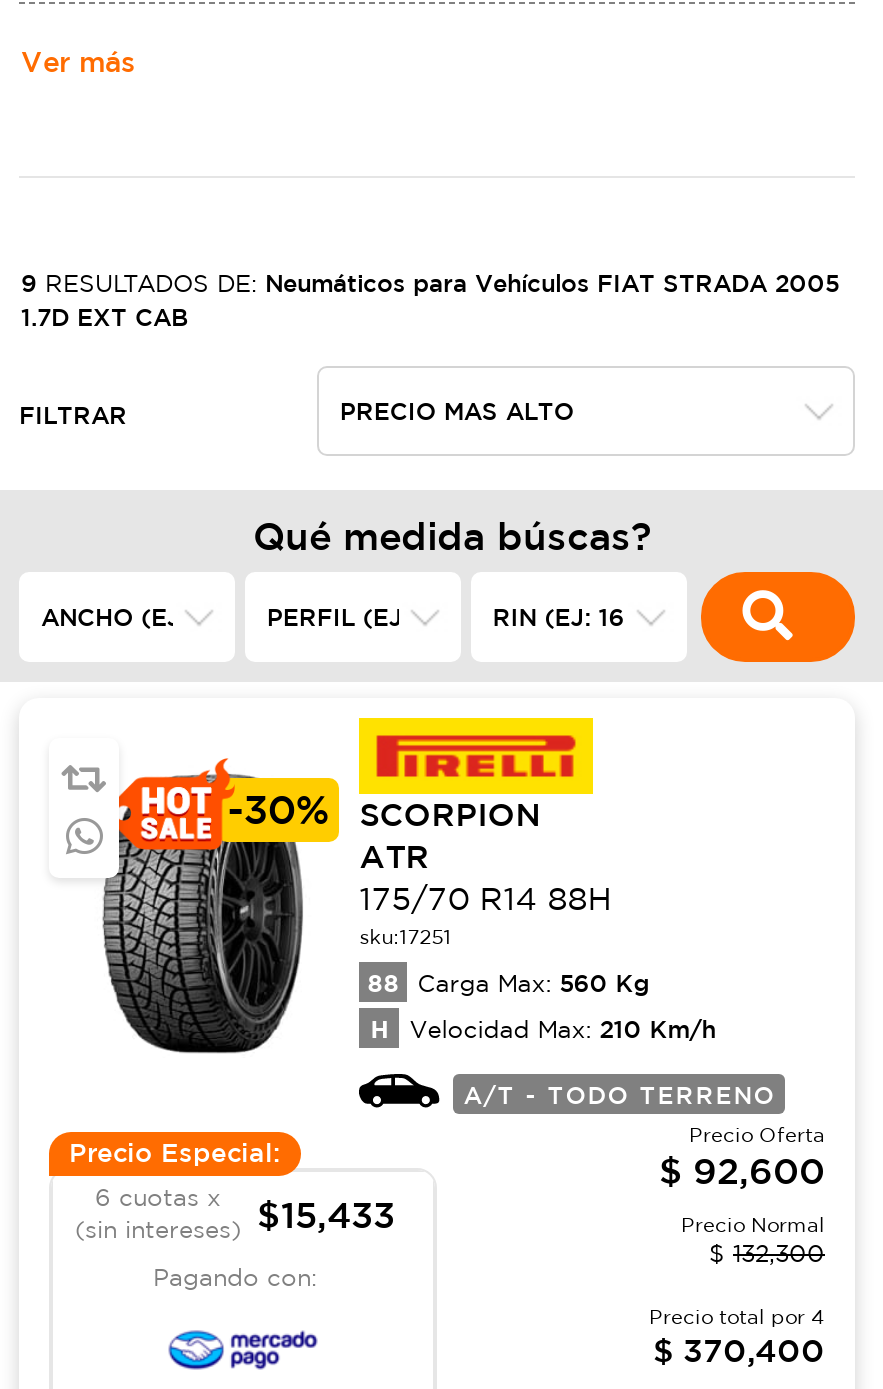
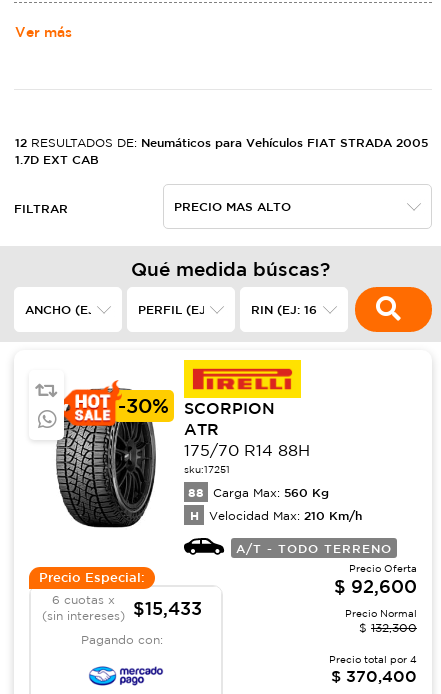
- 9 RESULTADOS DE: Neumáticos para Vehículos FIAT STRADA 2005
+ 12 RESULTADOS DE: Neumáticos para Vehículos FIAT STRADA 2005
